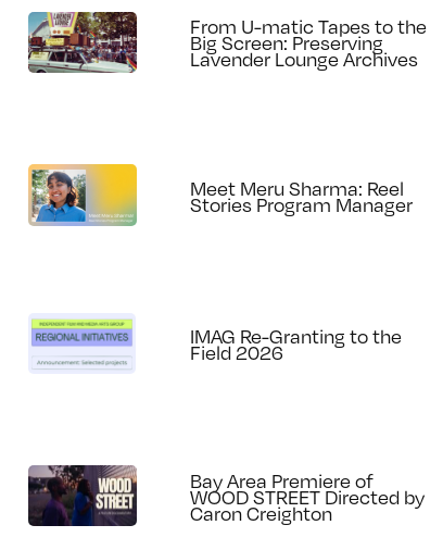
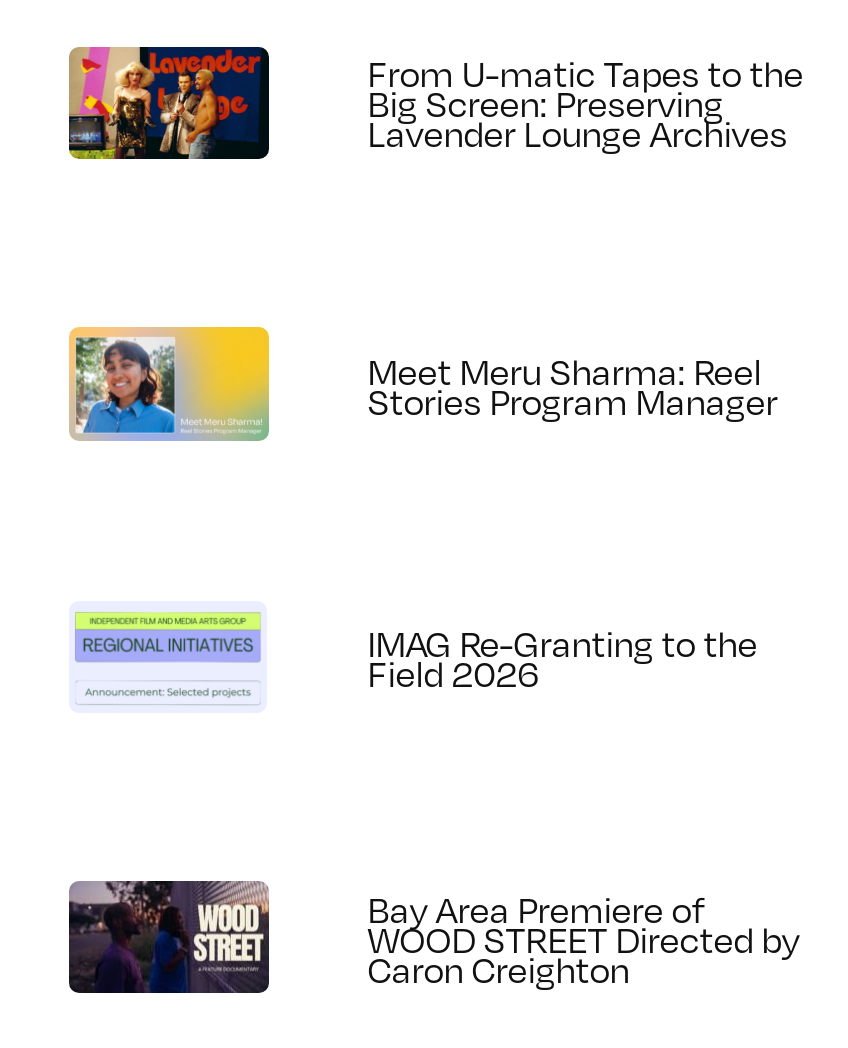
- [image]
+ [image]
